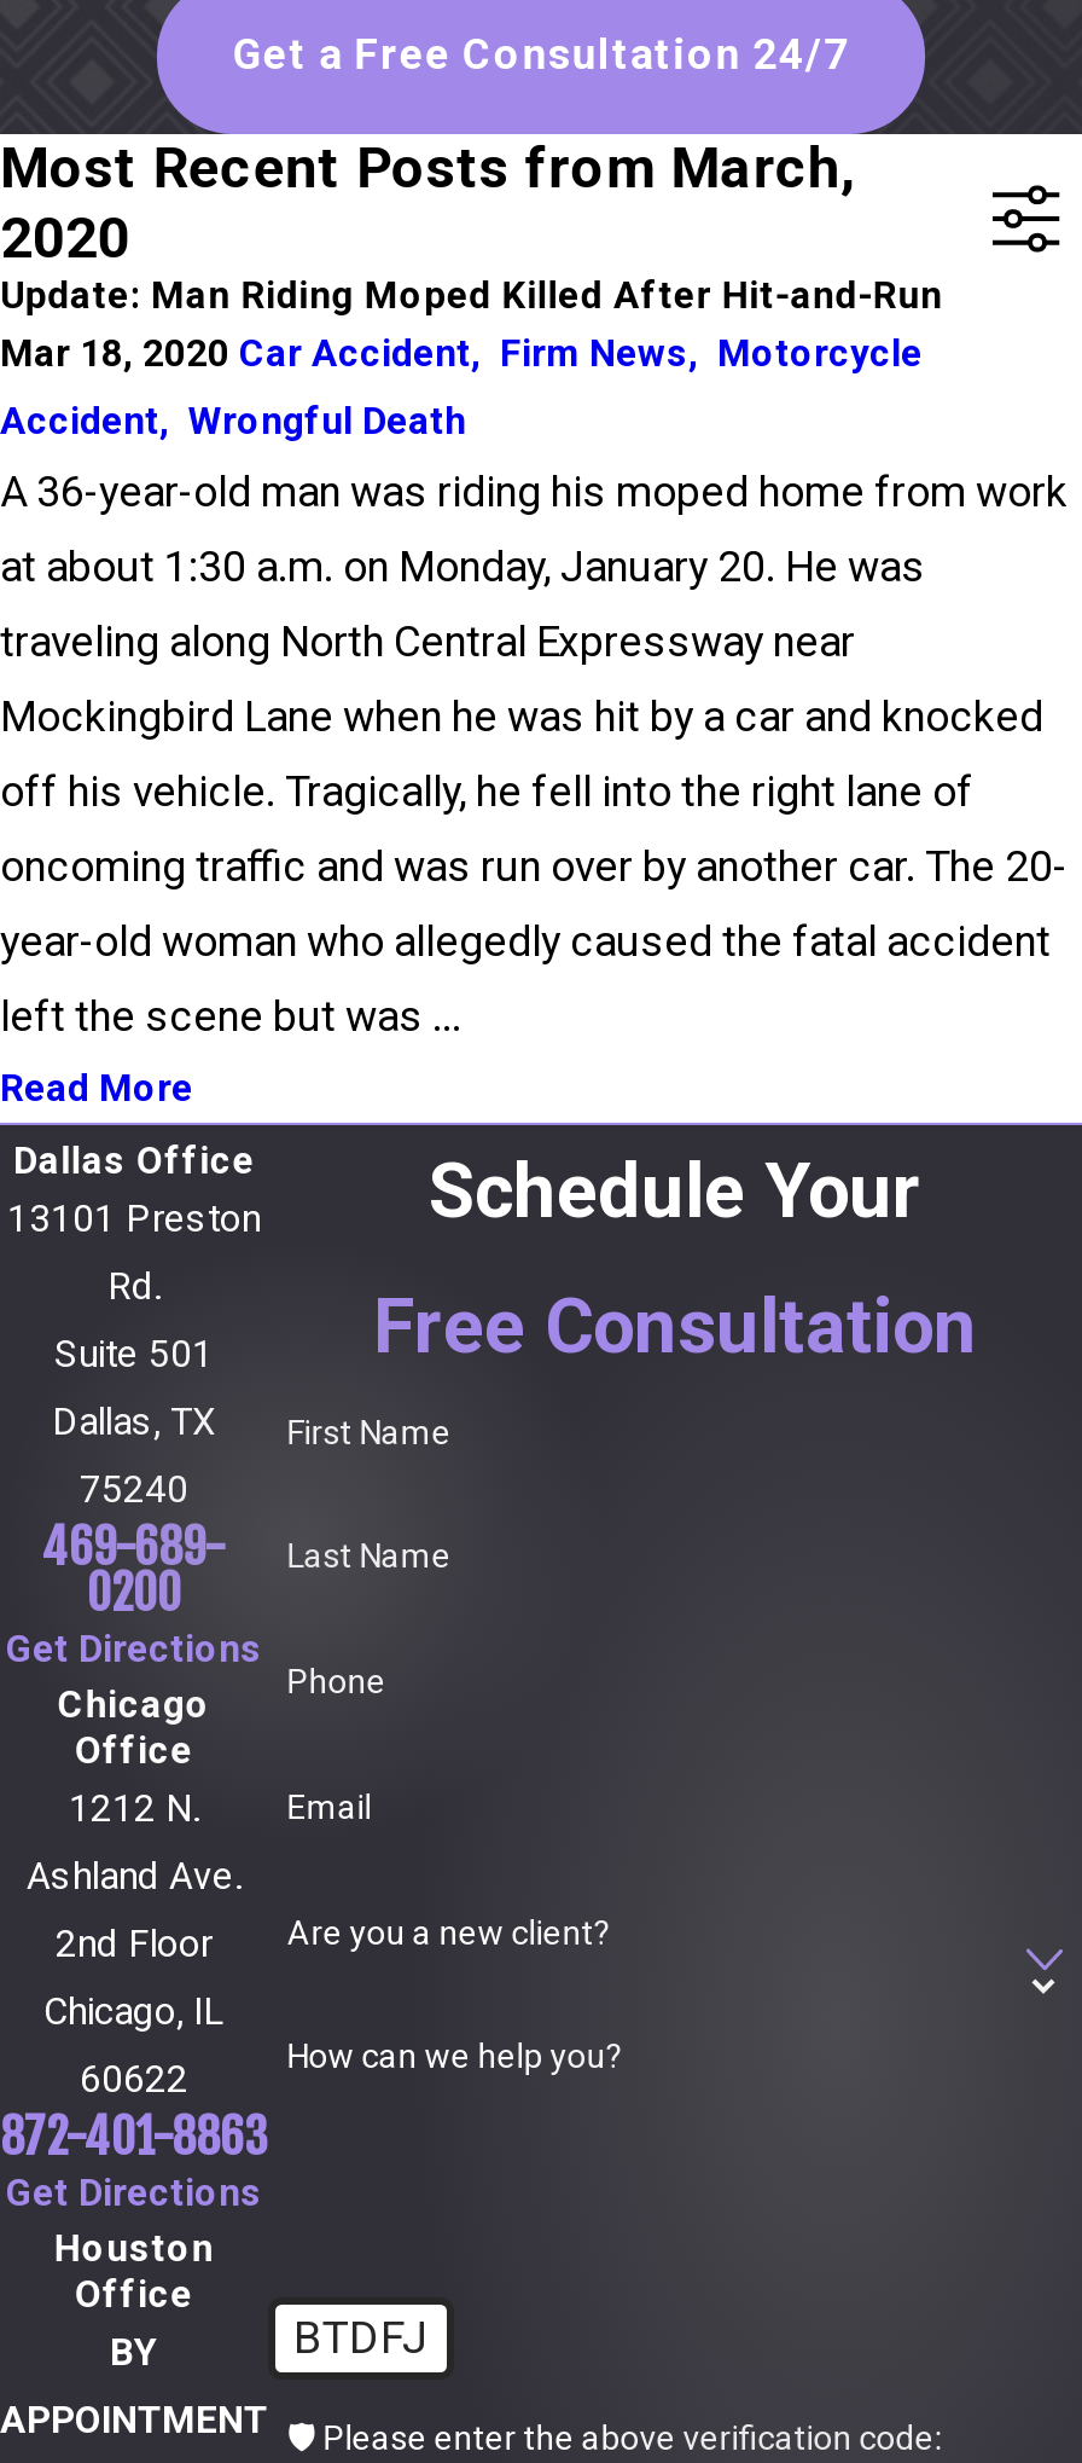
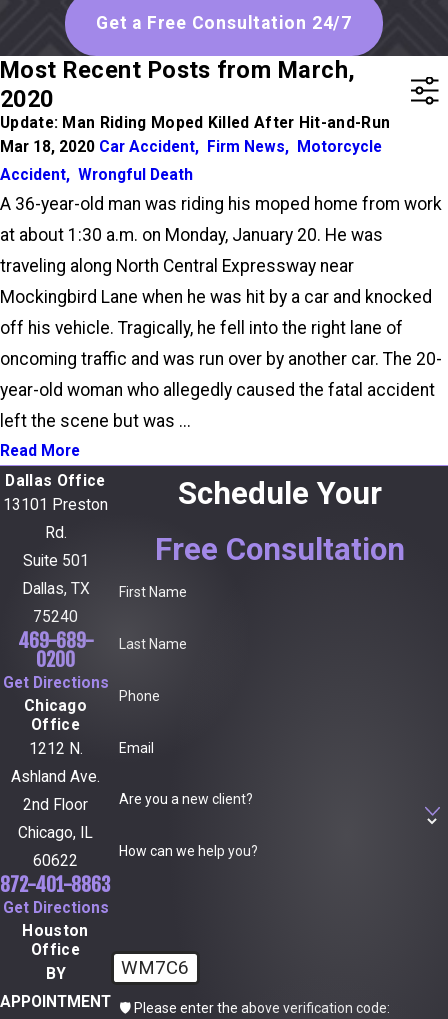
- BTDFJ
+ WM7C6
